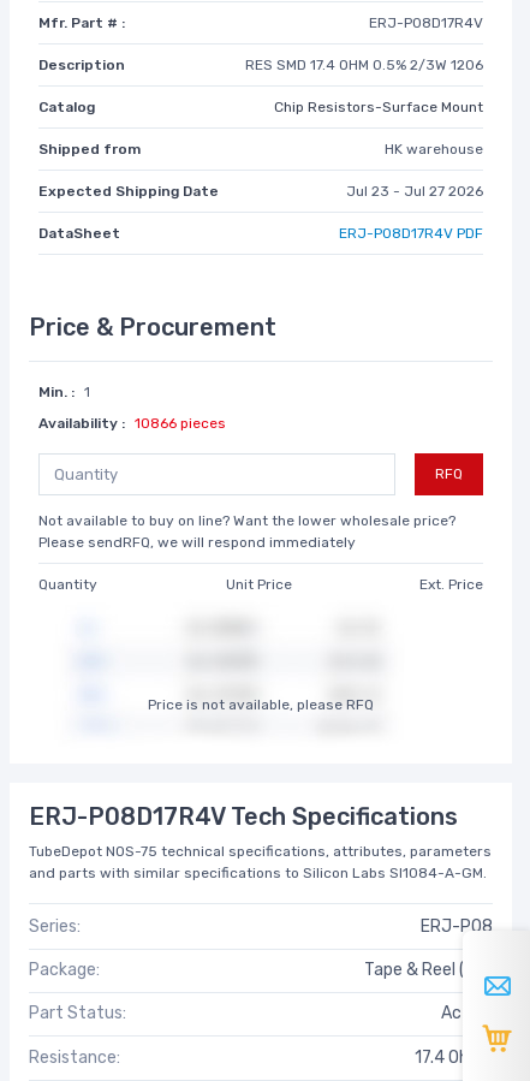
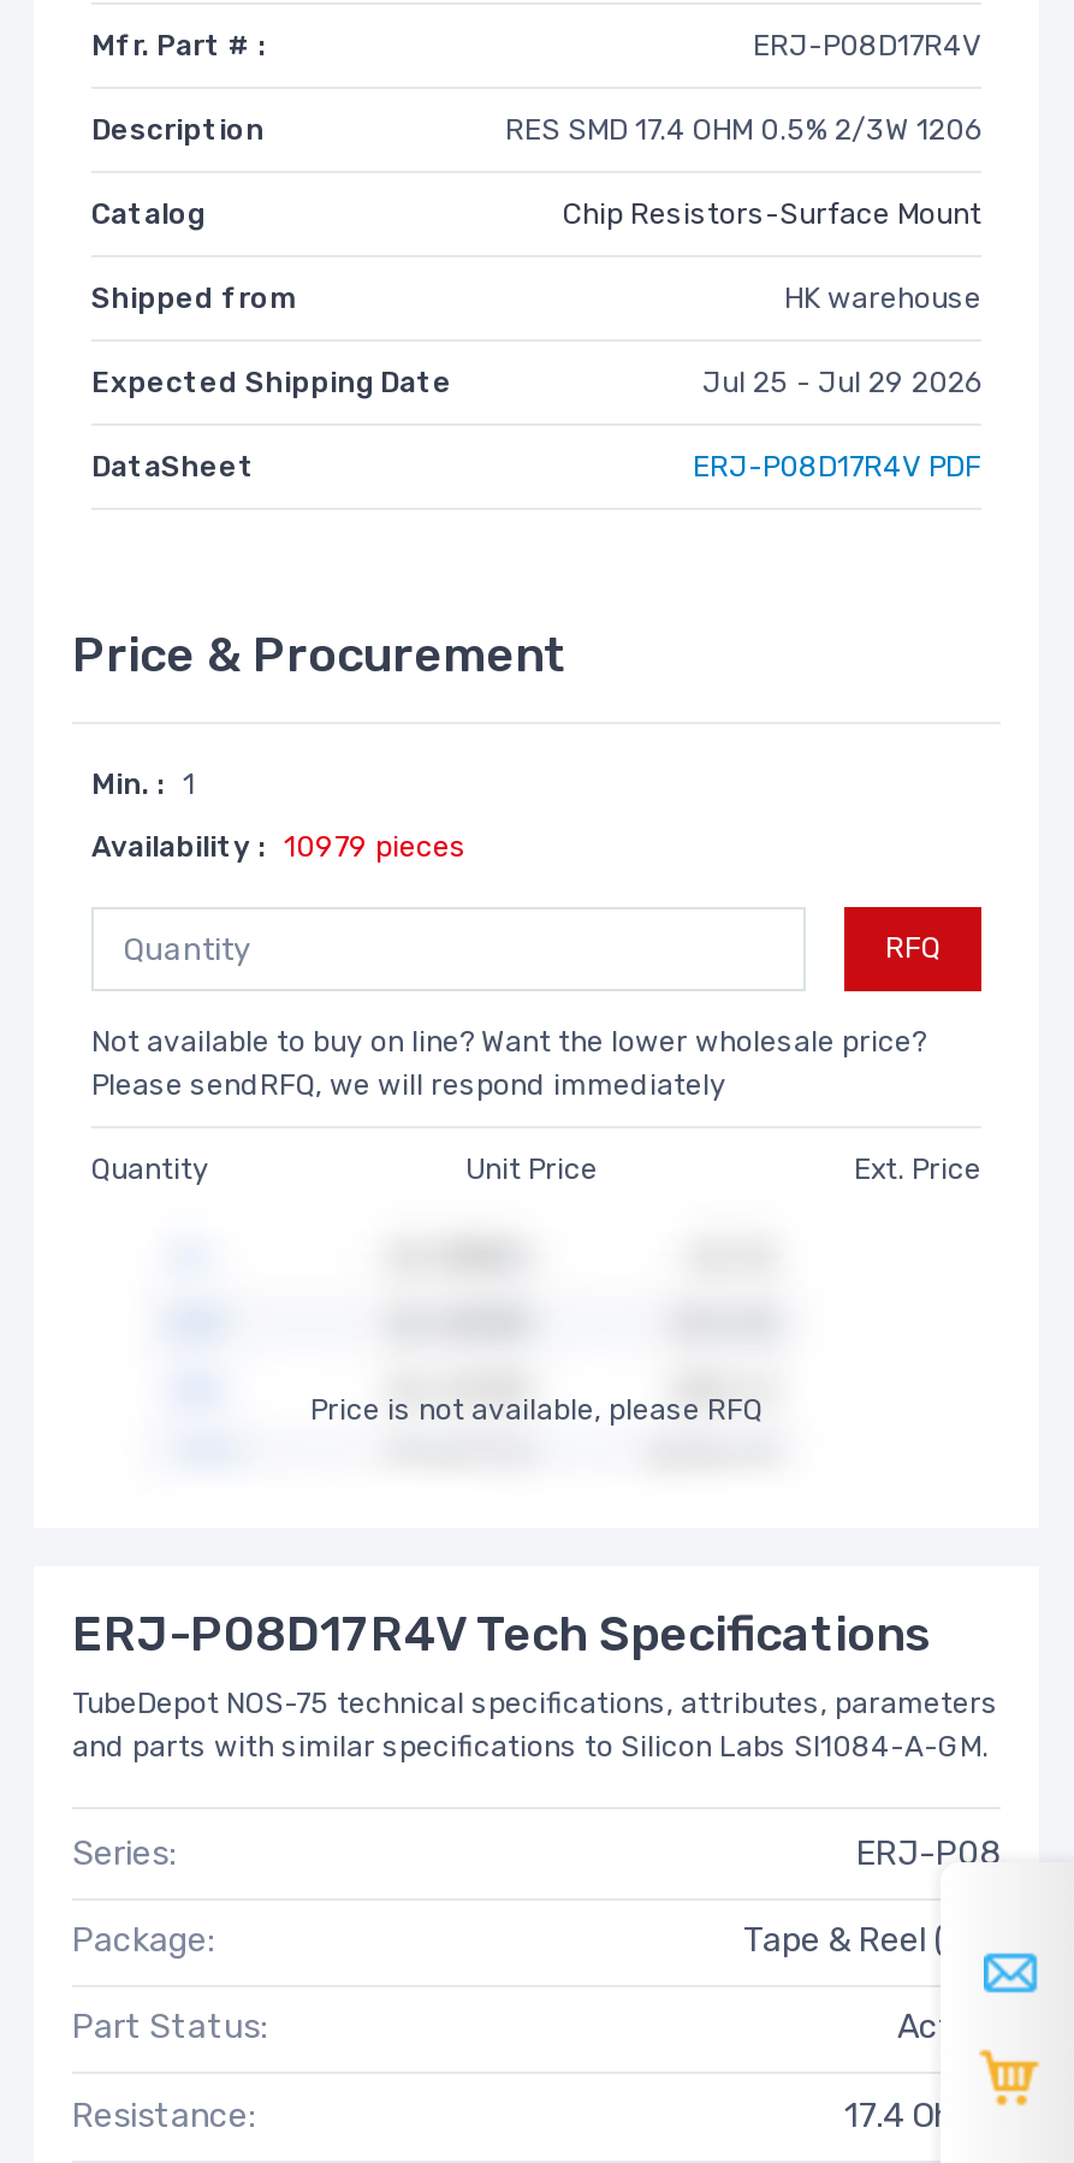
- Jul 23 - Jul 27 2026
+ Jul 25 - Jul 29 2026

- Availability : 10866 pieces
+ Availability : 10979 pieces
